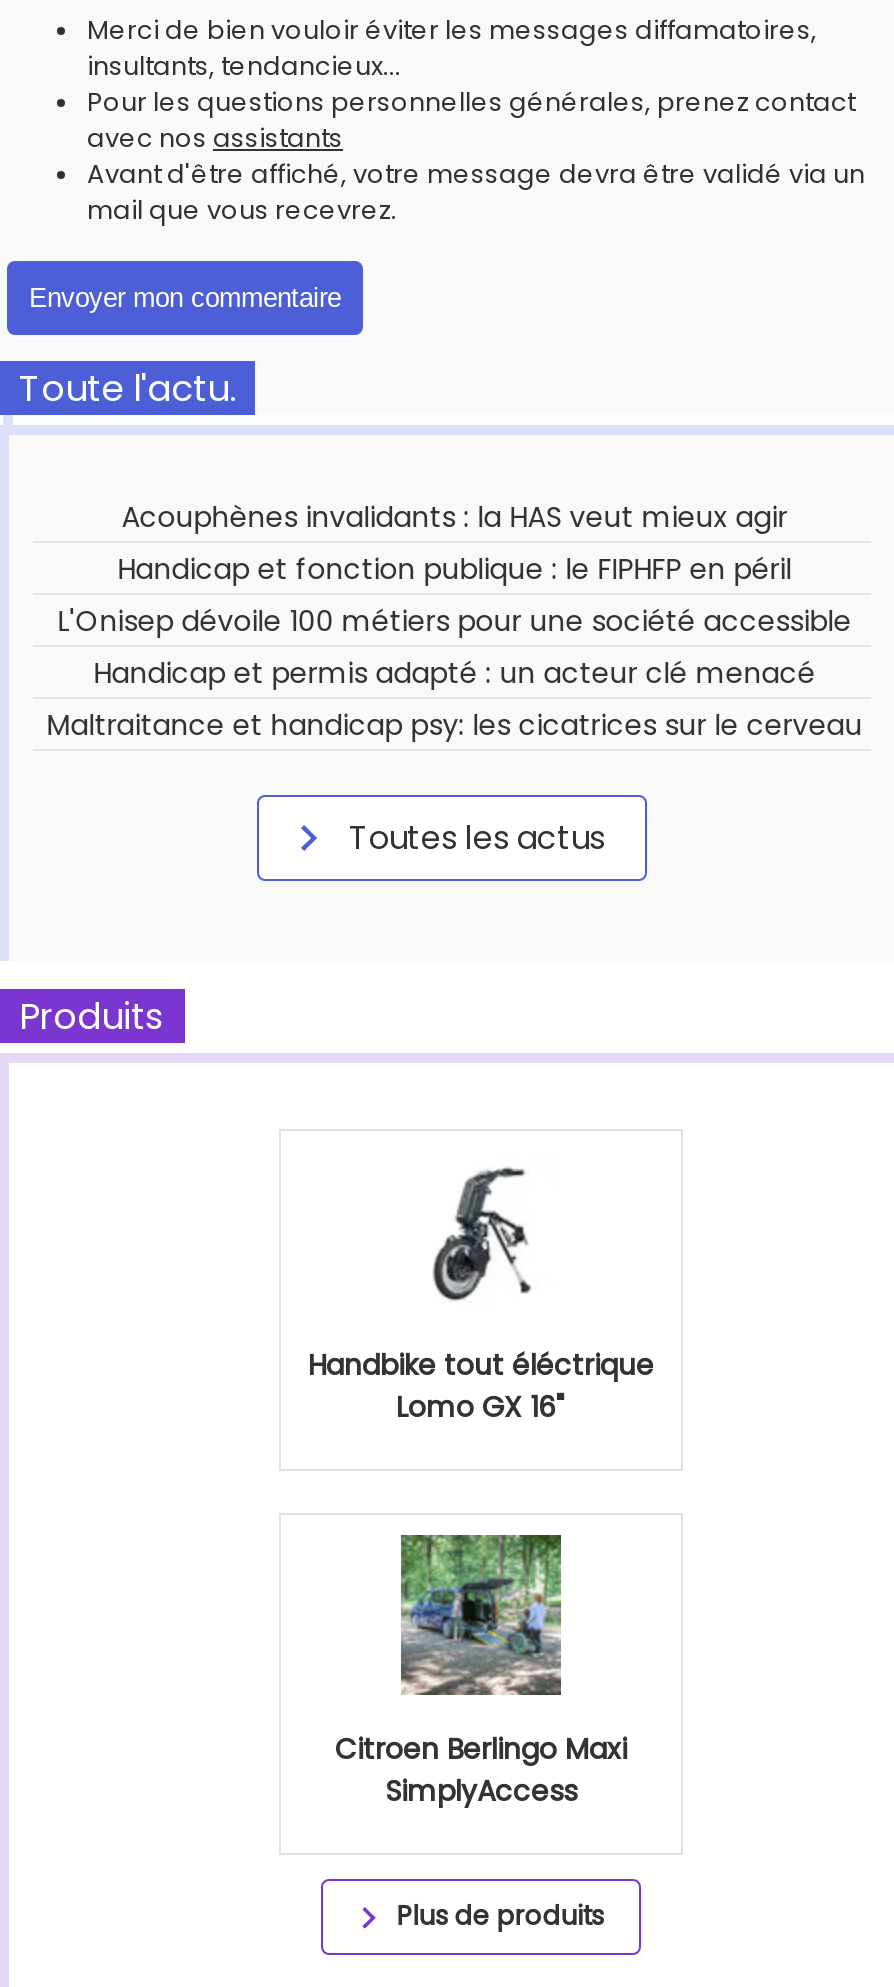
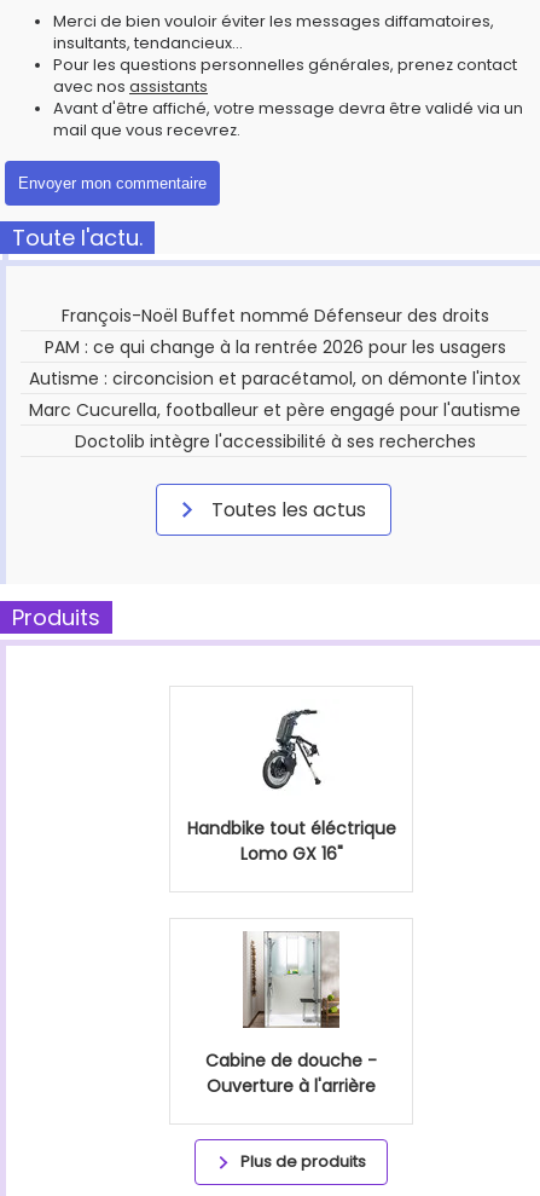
- Acouphènes invalidants : la HAS veut mieux agir
- Handicap et fonction publique : le FIPHFP en péril
- L'Onisep dévoile 100 métiers pour une société accessible
- Handicap et permis adapté : un acteur clé menacé
- Maltraitance et handicap psy: les cicatrices sur le cerveau
+ François-Noël Buffet nommé Défenseur des droits
+ PAM : ce qui change à la rentrée 2026 pour les usagers
+ Autisme : circoncision et paracétamol, on démonte l'intox
+ Marc Cucurella, footballeur et père engagé pour l'autisme
+ Doctolib intègre l'accessibilité à ses recherches

- [image]
- Citroen Berlingo Maxi
- SimplyAccess
+ [image]
+ Cabine de douche -
+ Ouverture à l'arrière
